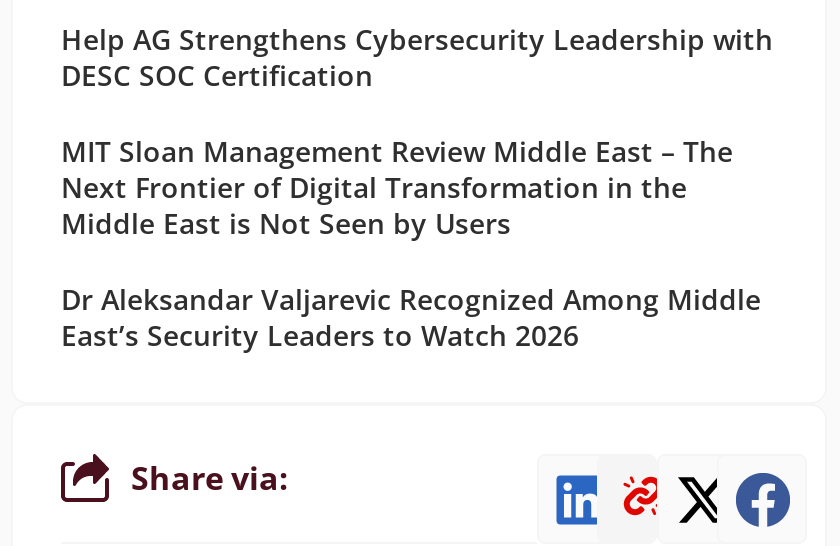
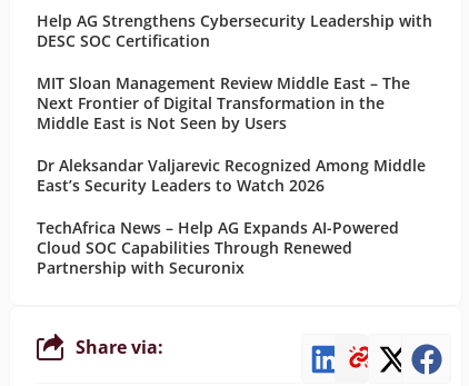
+ TechAfrica News – Help AG Expands AI-Powered
+ Cloud SOC Capabilities Through Renewed
+ Partnership with Securonix
